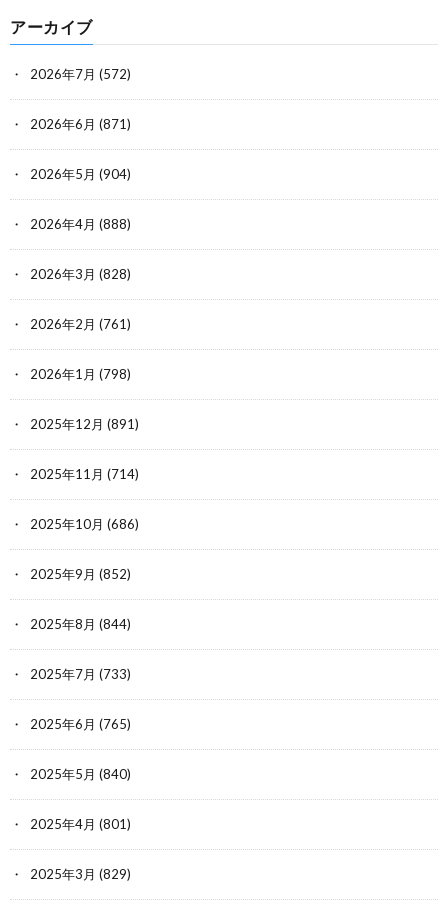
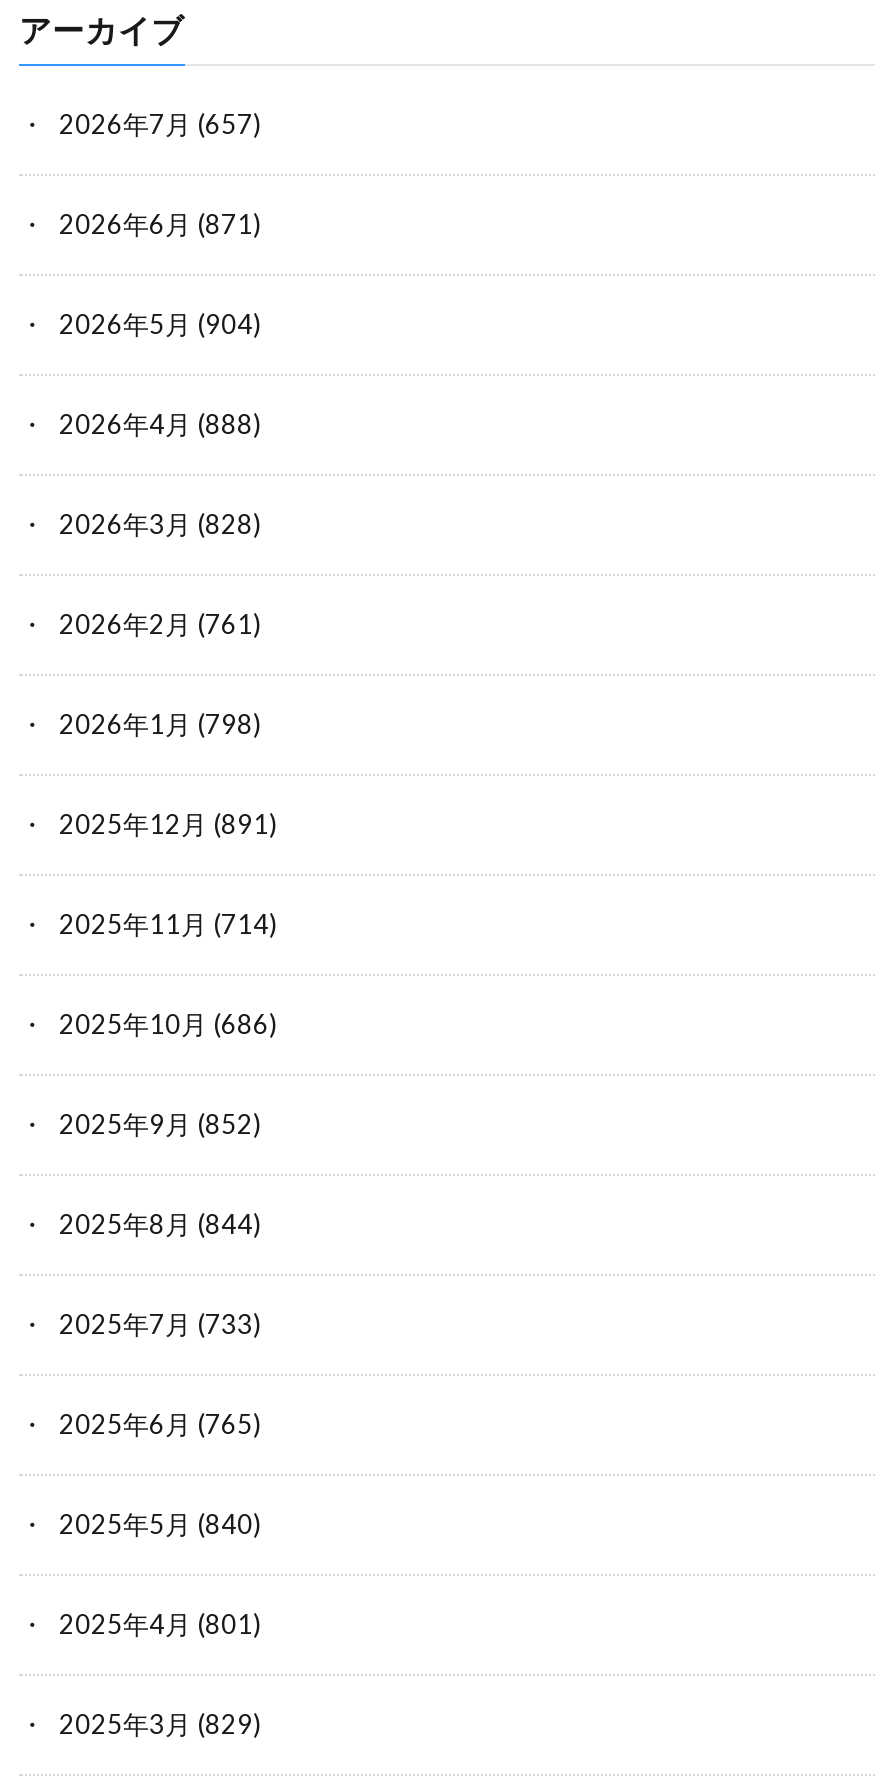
- 2026年7月(572)
+ 2026年7月(657)
